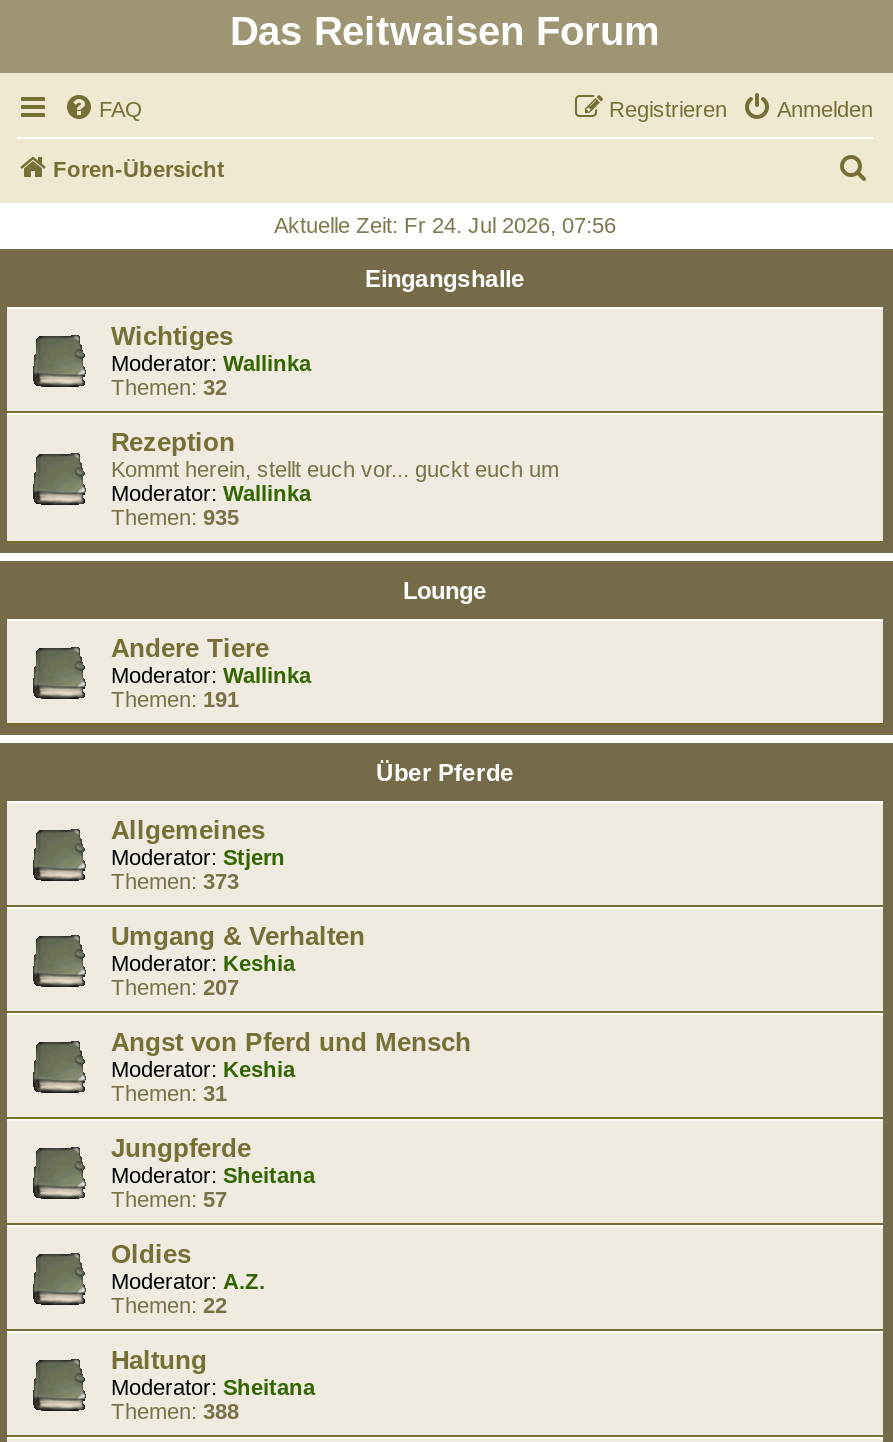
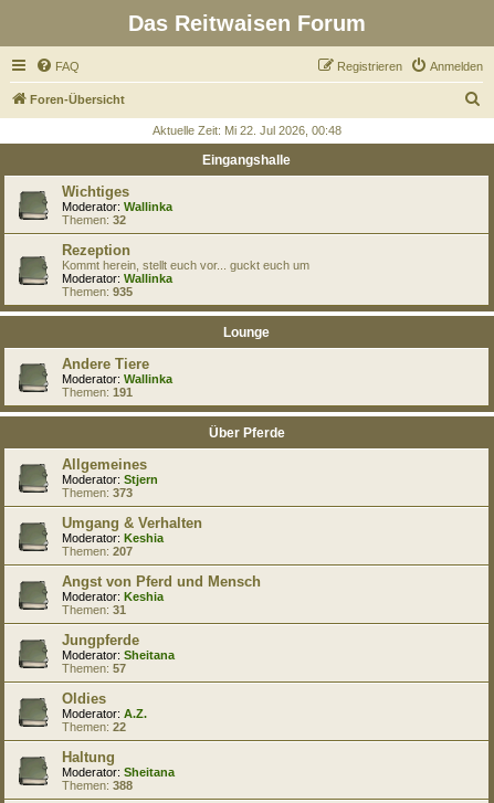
- Aktuelle Zeit: Fr 24. Jul 2026, 07:56
+ Aktuelle Zeit: Mi 22. Jul 2026, 00:48
